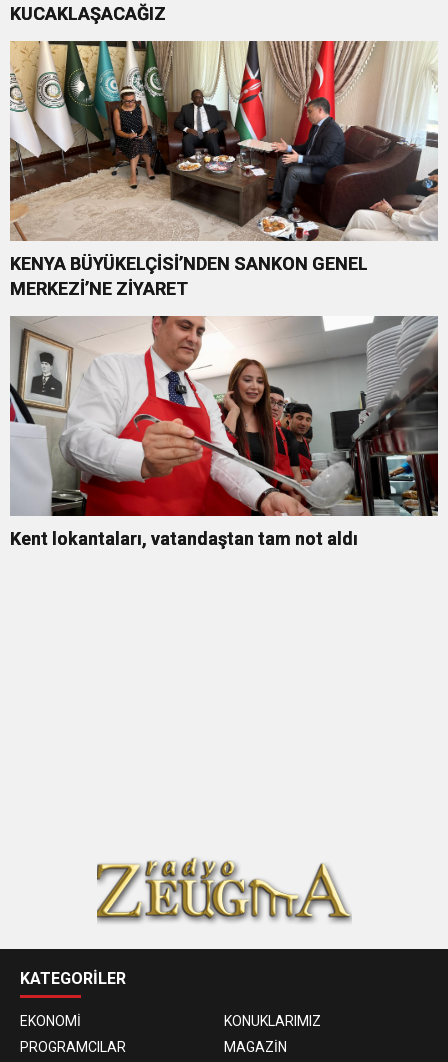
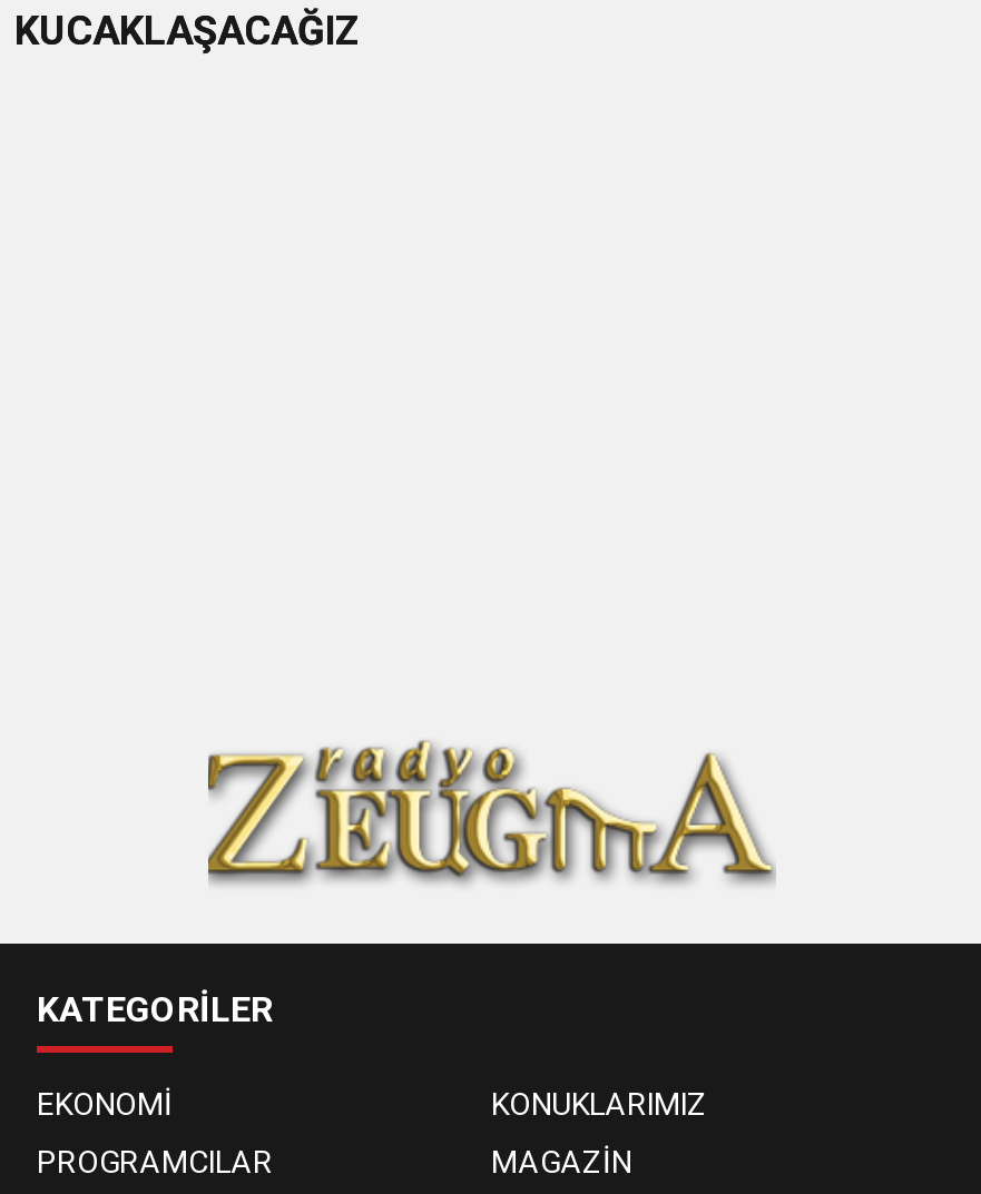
- [image]
- KENYA BÜYÜKELÇİSİ’NDEN SANKON GENEL
- MERKEZİ’NE ZİYARET

- [image]
- Kent lokantaları, vatandaştan tam not aldı
